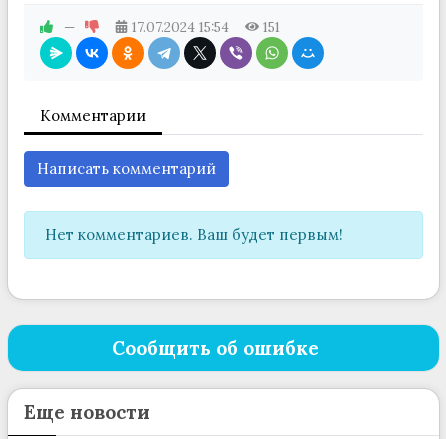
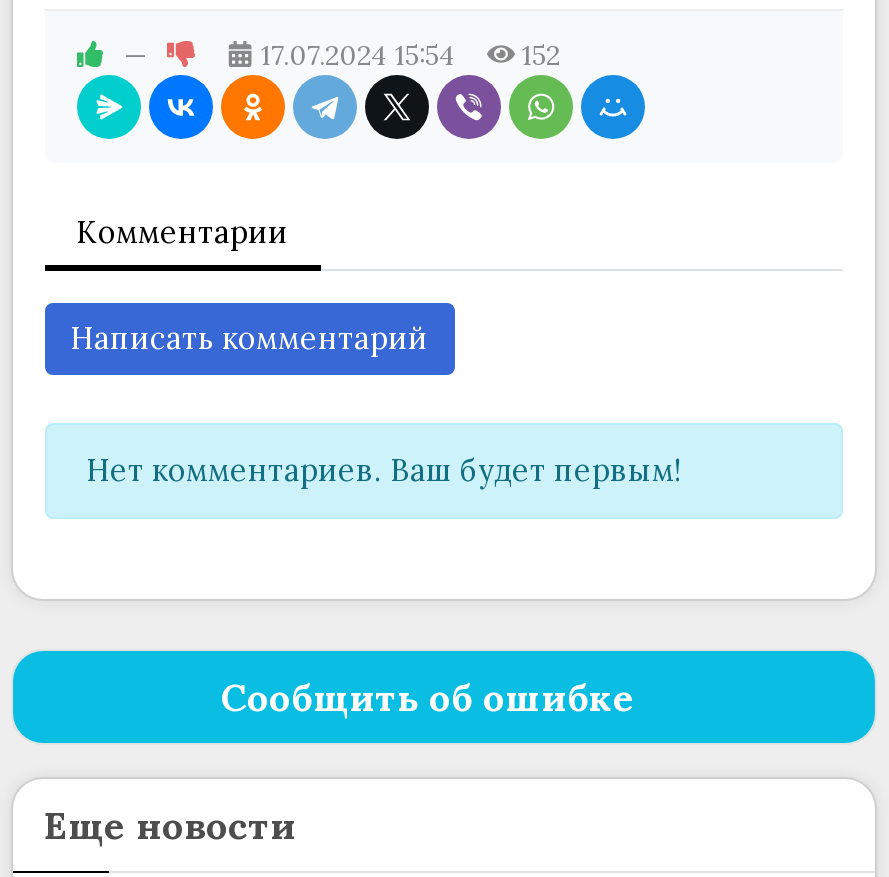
- 17.07.2024 15:54 151
+ 17.07.2024 15:54 152
